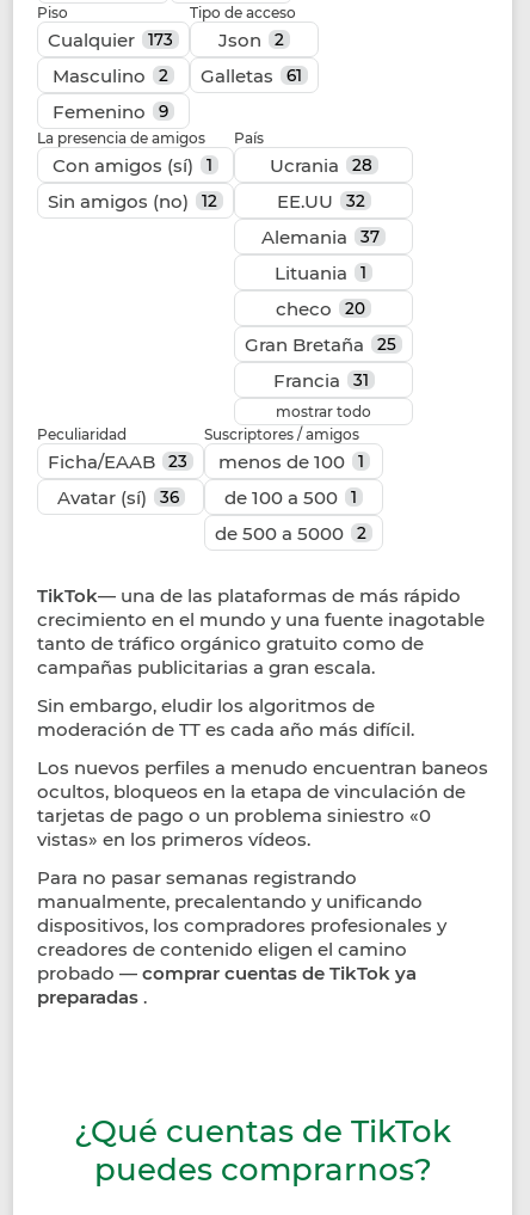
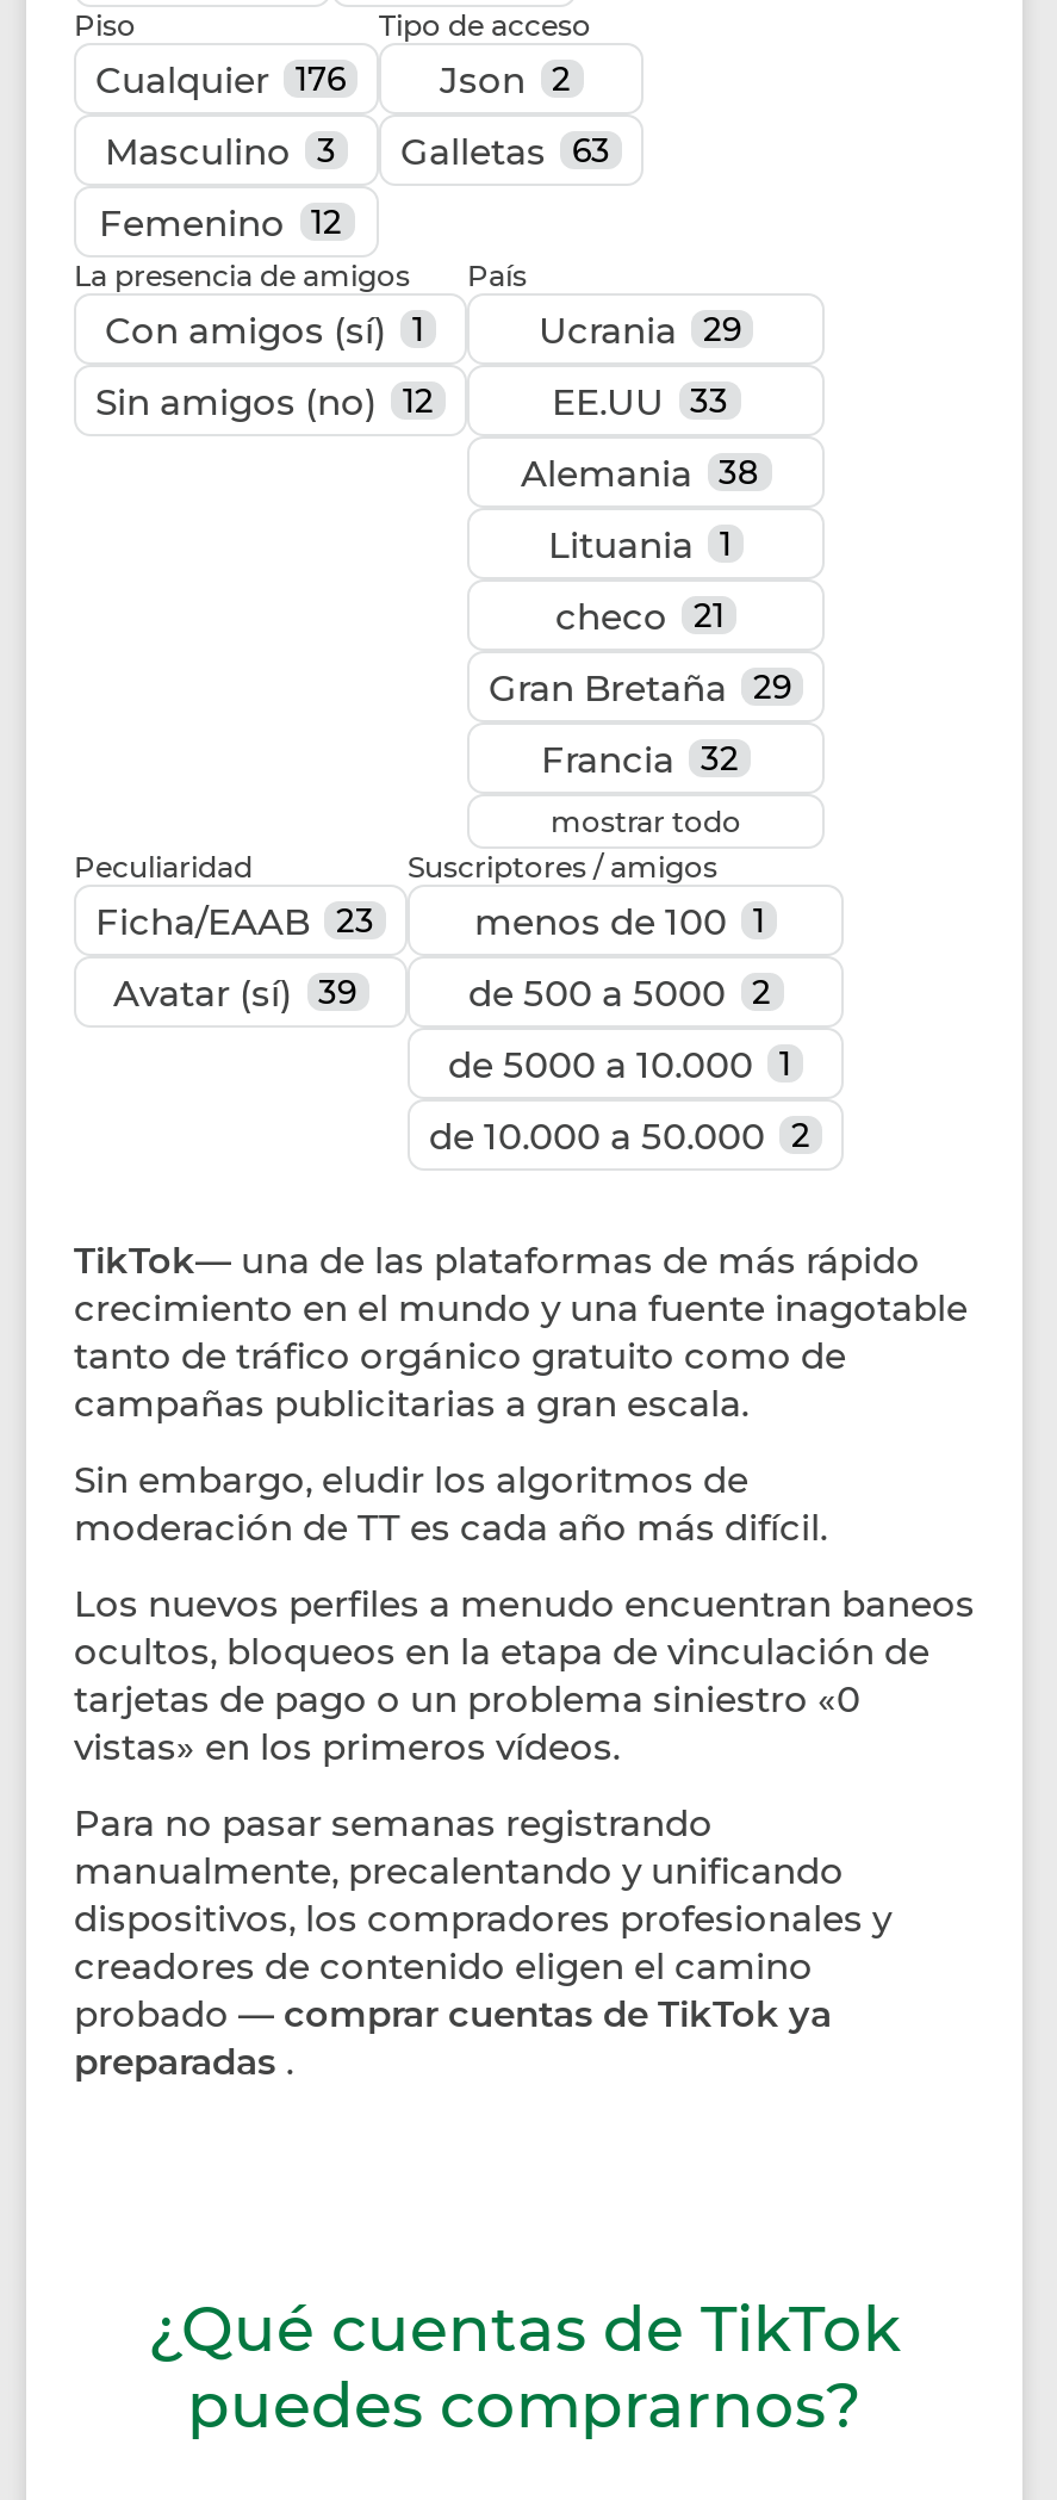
- Cualquier 173
+ Cualquier 176

- 2
+ 3

- 61
+ 63

- Femenino 9
+ Femenino 12

- Ucrania 28
+ Ucrania 29

- EE.UU 32
+ EE.UU 33

- Alemania 37
+ Alemania 38

- checo 20
+ checo 21

- Gran Bretaña 25
+ Gran Bretaña 29

- Francia 31
+ Francia 32

- Avatar (sí) 36
+ Avatar (sí) 39

- de 100 a 500
+ de 500 a 5000
+ 2
+ de 5000 a 10.000

- de 500 a 5000 2
+ de 10.000 a 50.000 2
